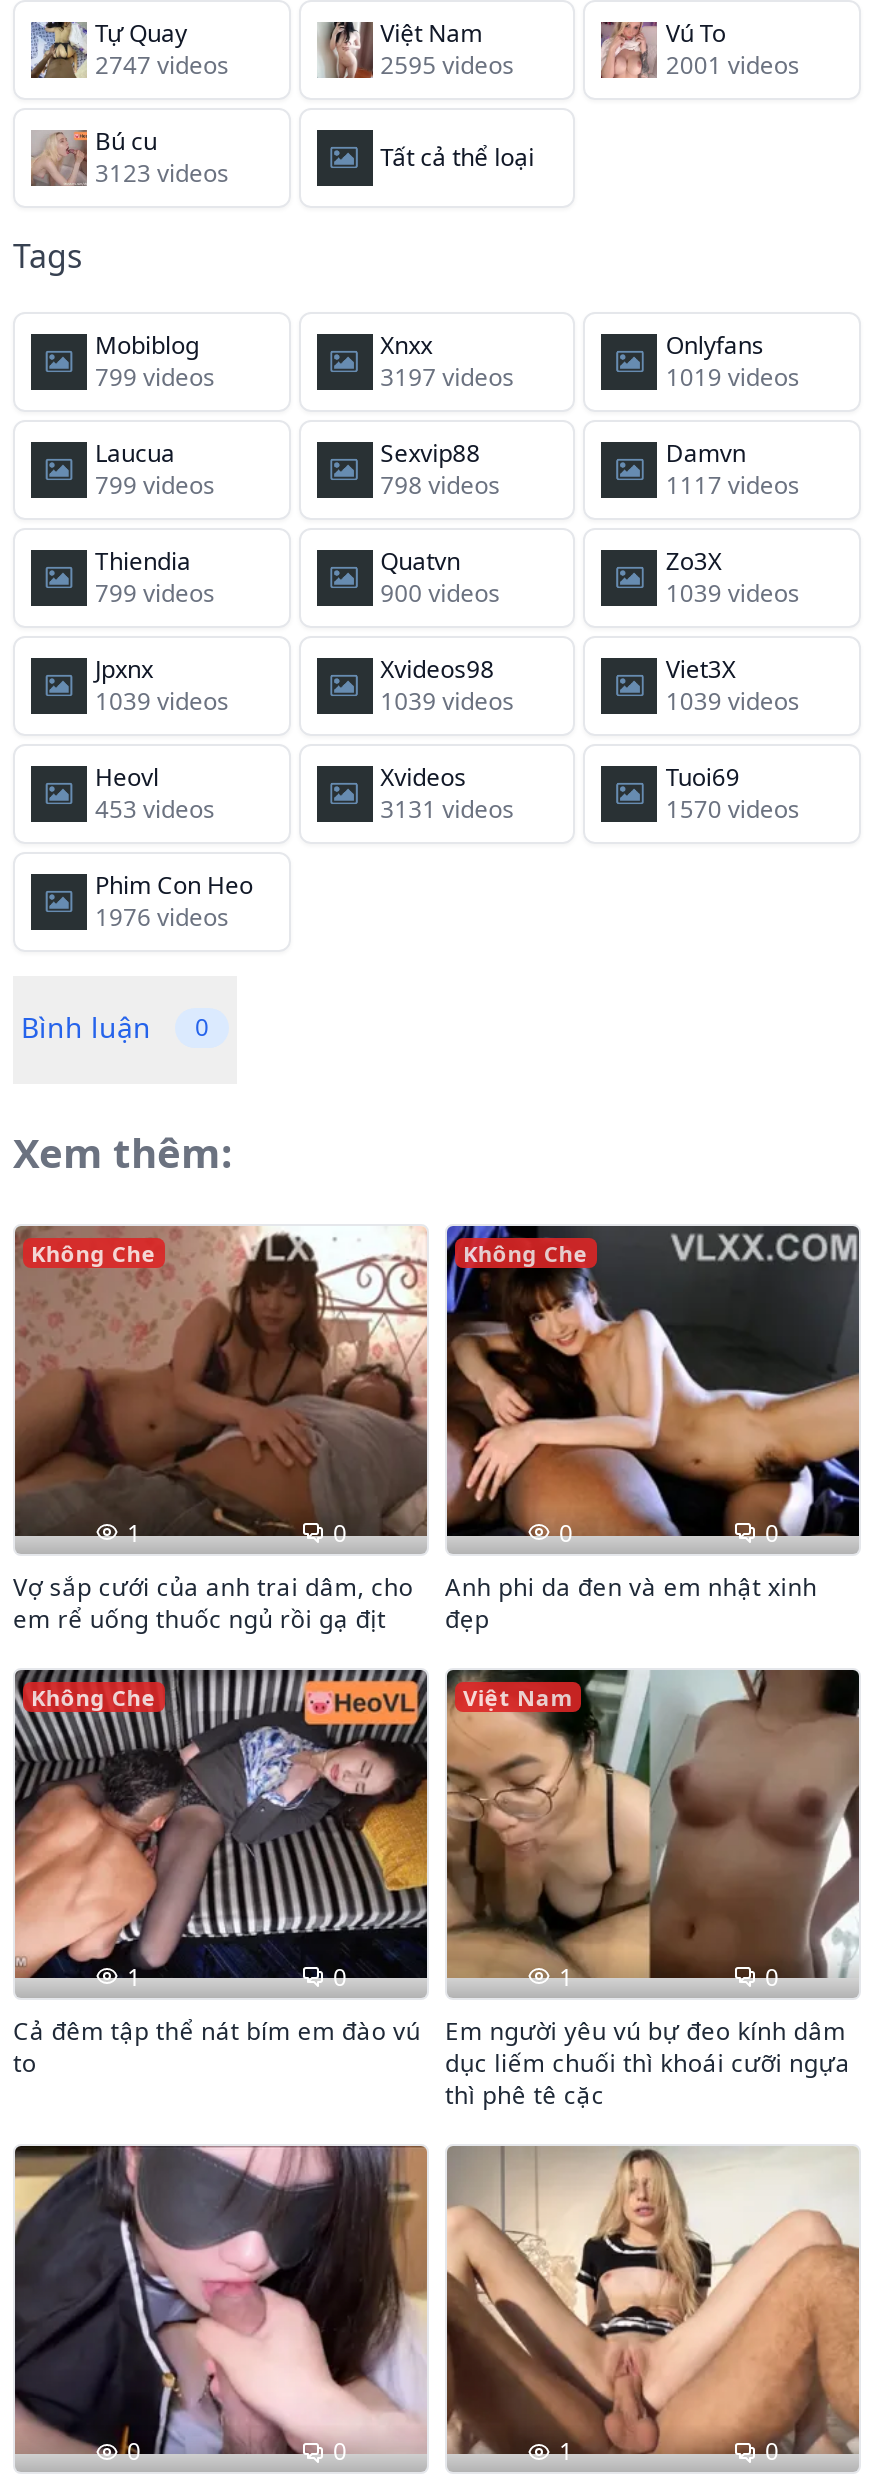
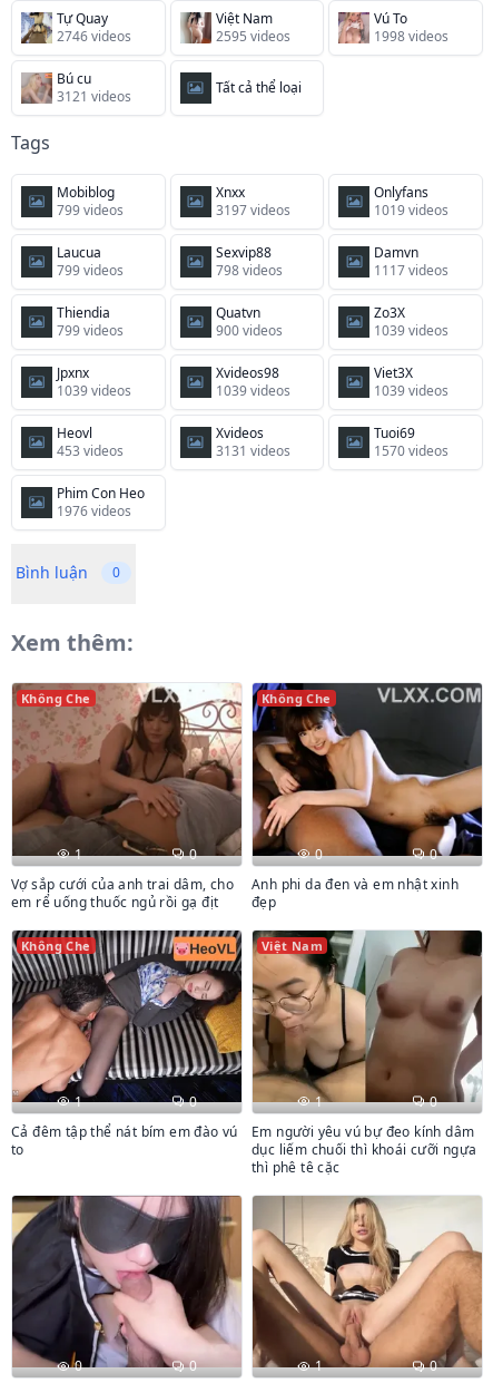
- 2747 videos
+ 2746 videos

- 2001 videos
+ 1998 videos

- 3123 videos
+ 3121 videos
